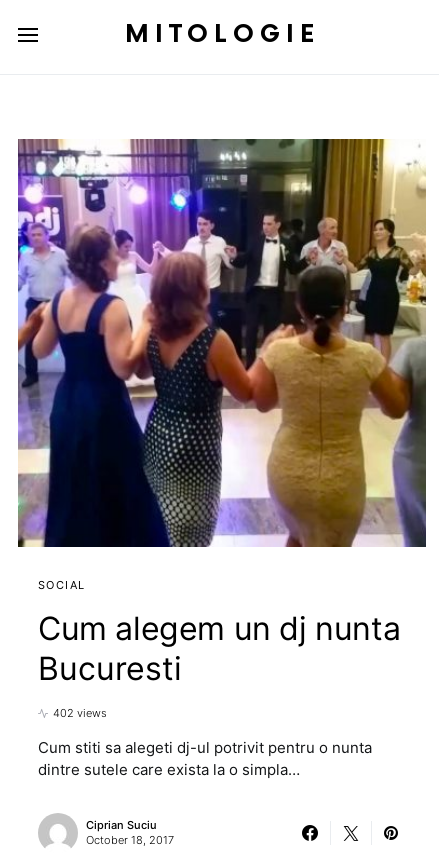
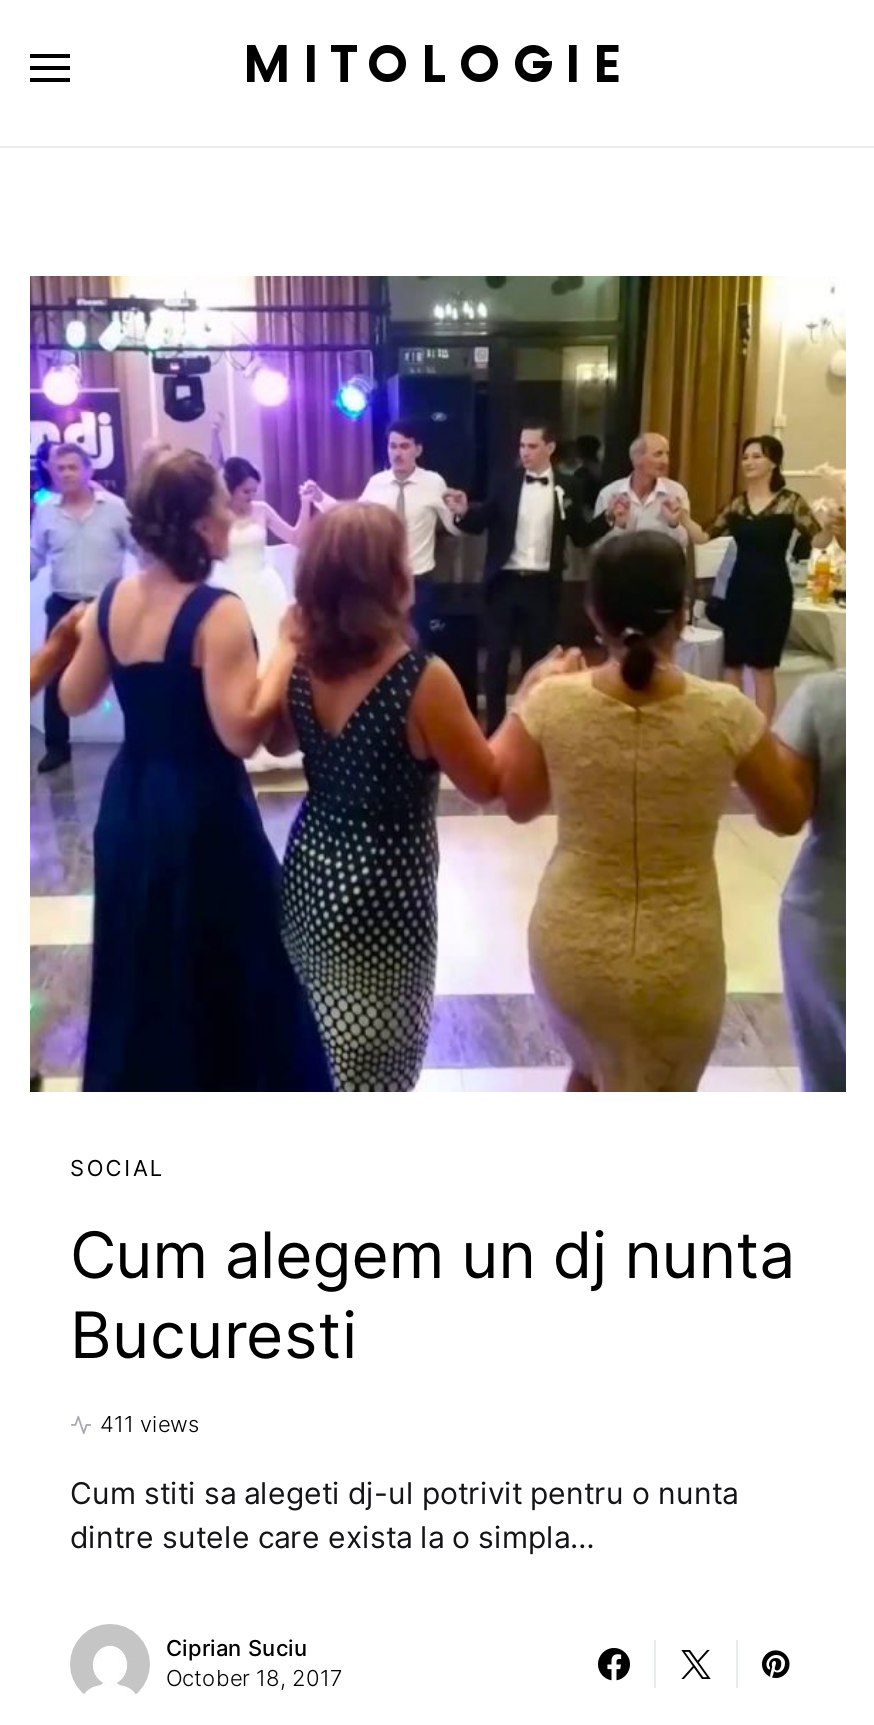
- 402 views
+ 411 views
